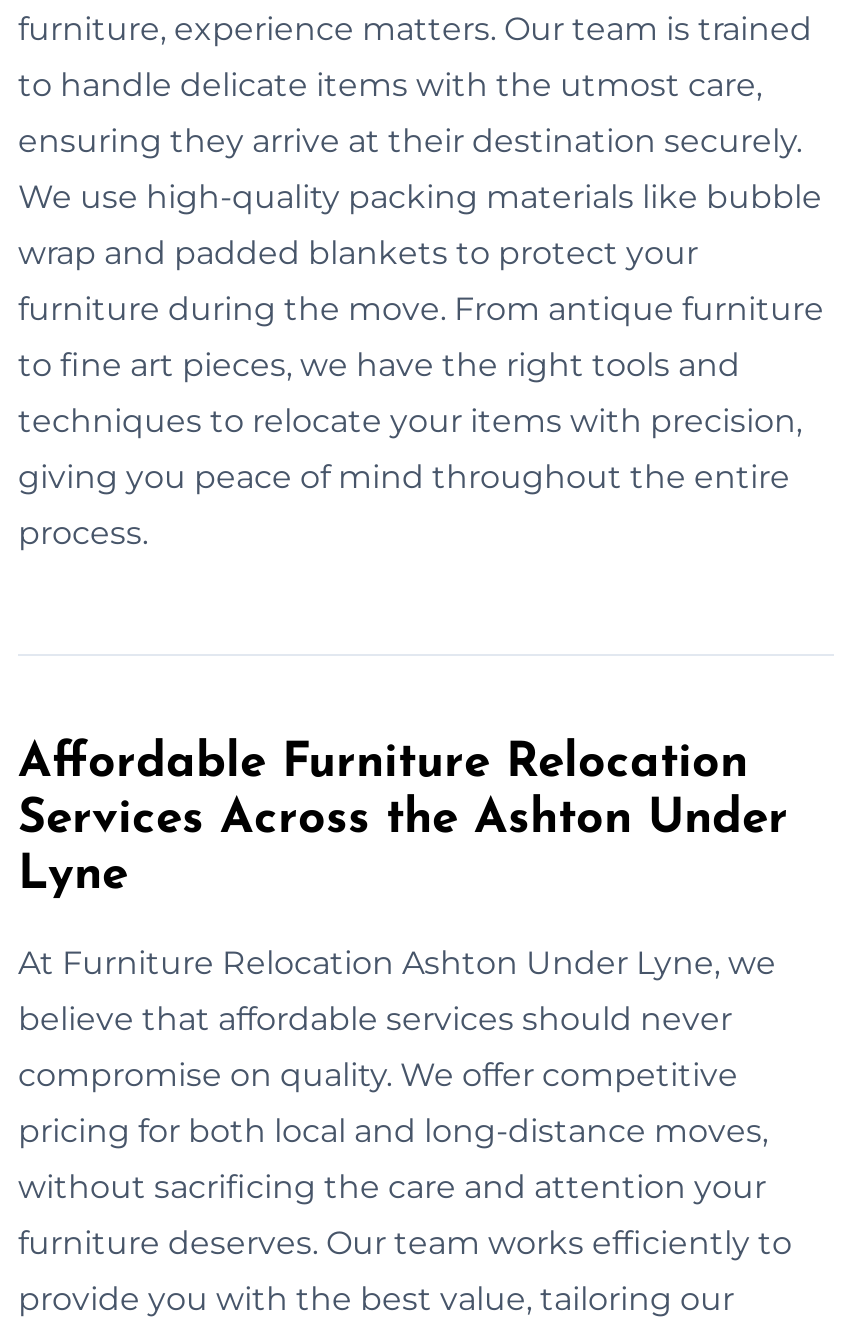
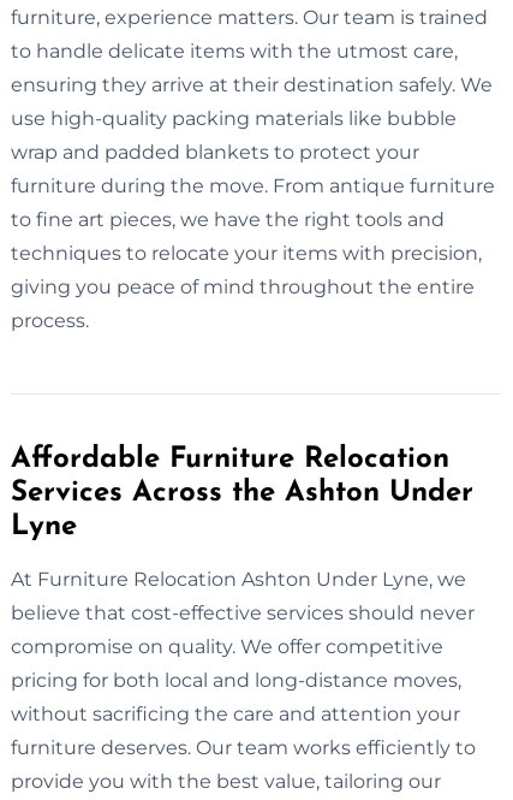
- ensuring they arrive at their destination securely.
+ ensuring they arrive at their destination safely. We

- We use high-quality packing materials like bubble
+ use high-quality packing materials like bubble

- believe that affordable services should never
+ believe that cost-effective services should never
